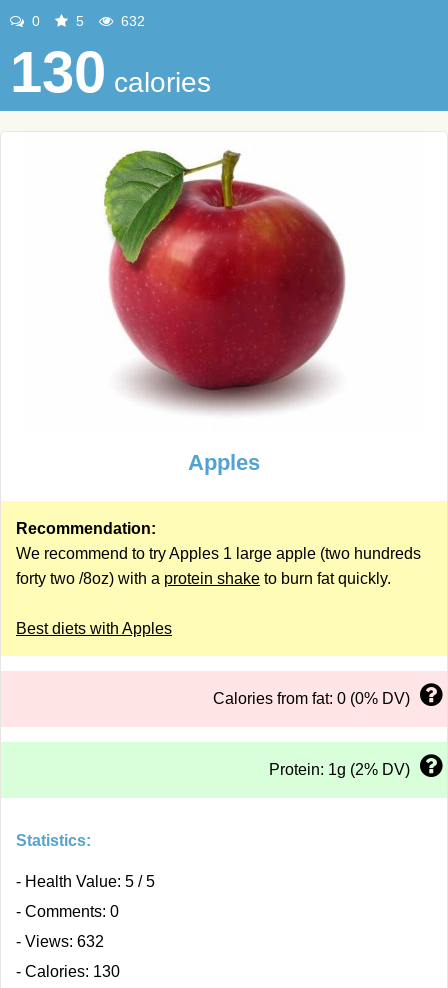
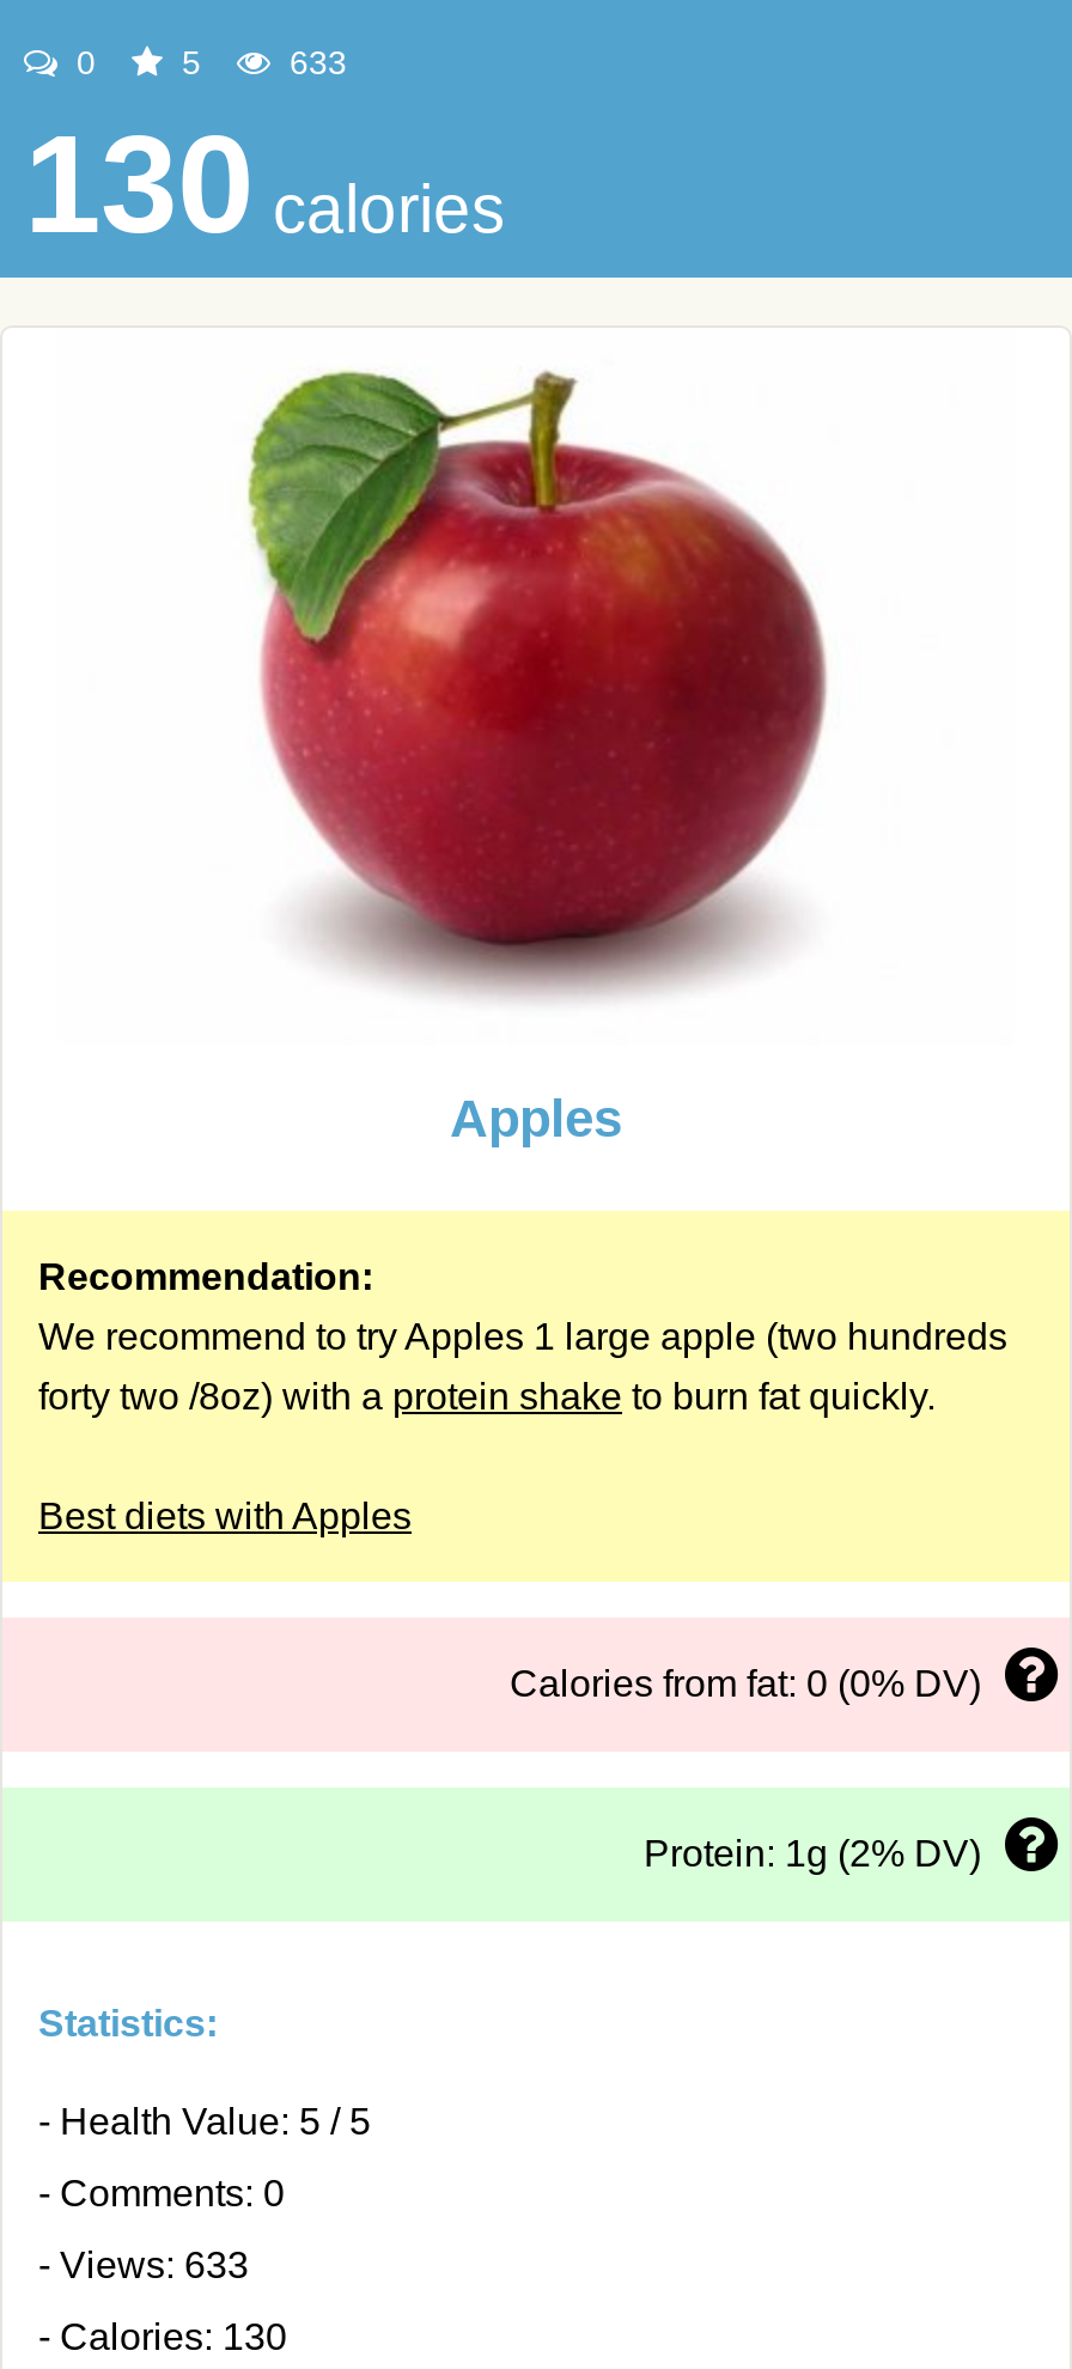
- 632
+ 633

- - Views: 632
+ - Views: 633
